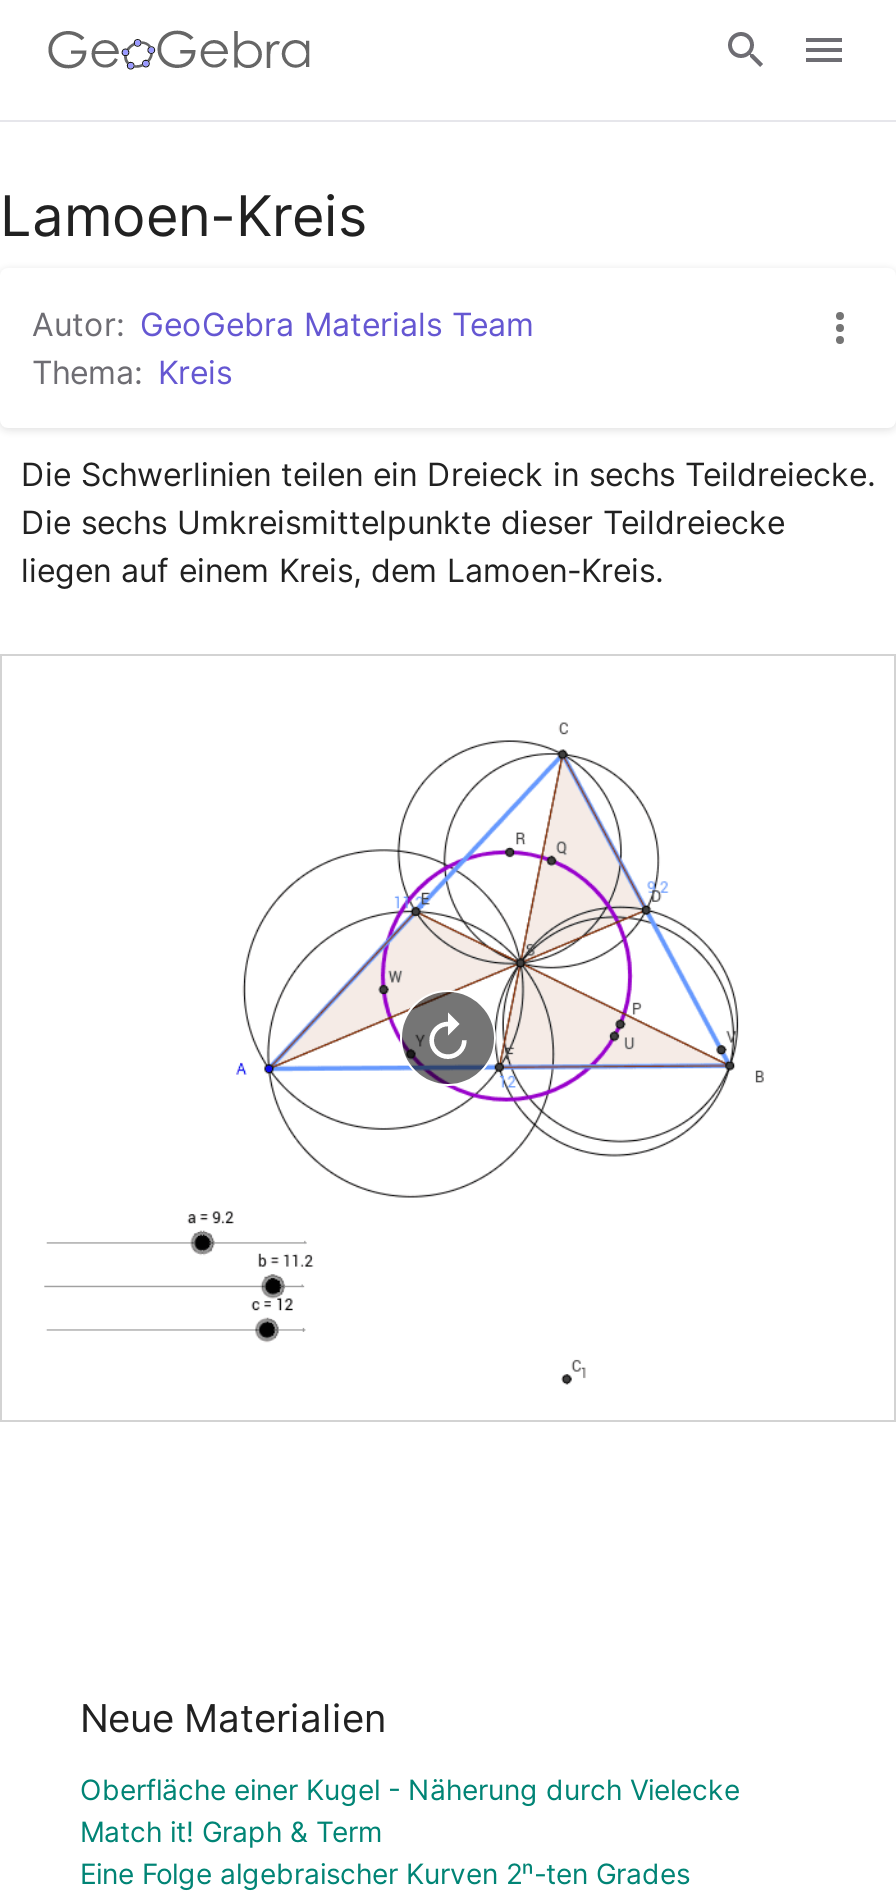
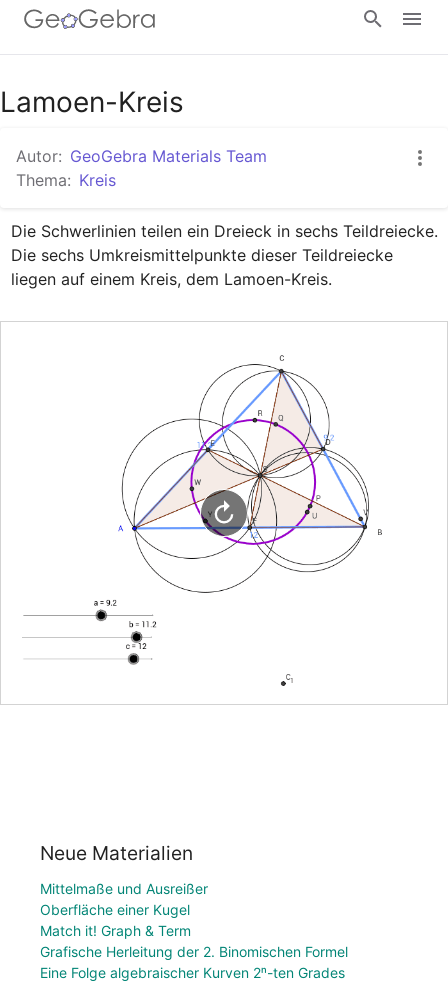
- Oberfläche einer Kugel - Näherung durch Vielecke
+ Mittelmaße und Ausreißer
+ Oberfläche einer Kugel

+ Grafische Herleitung der 2. Binomischen Formel
